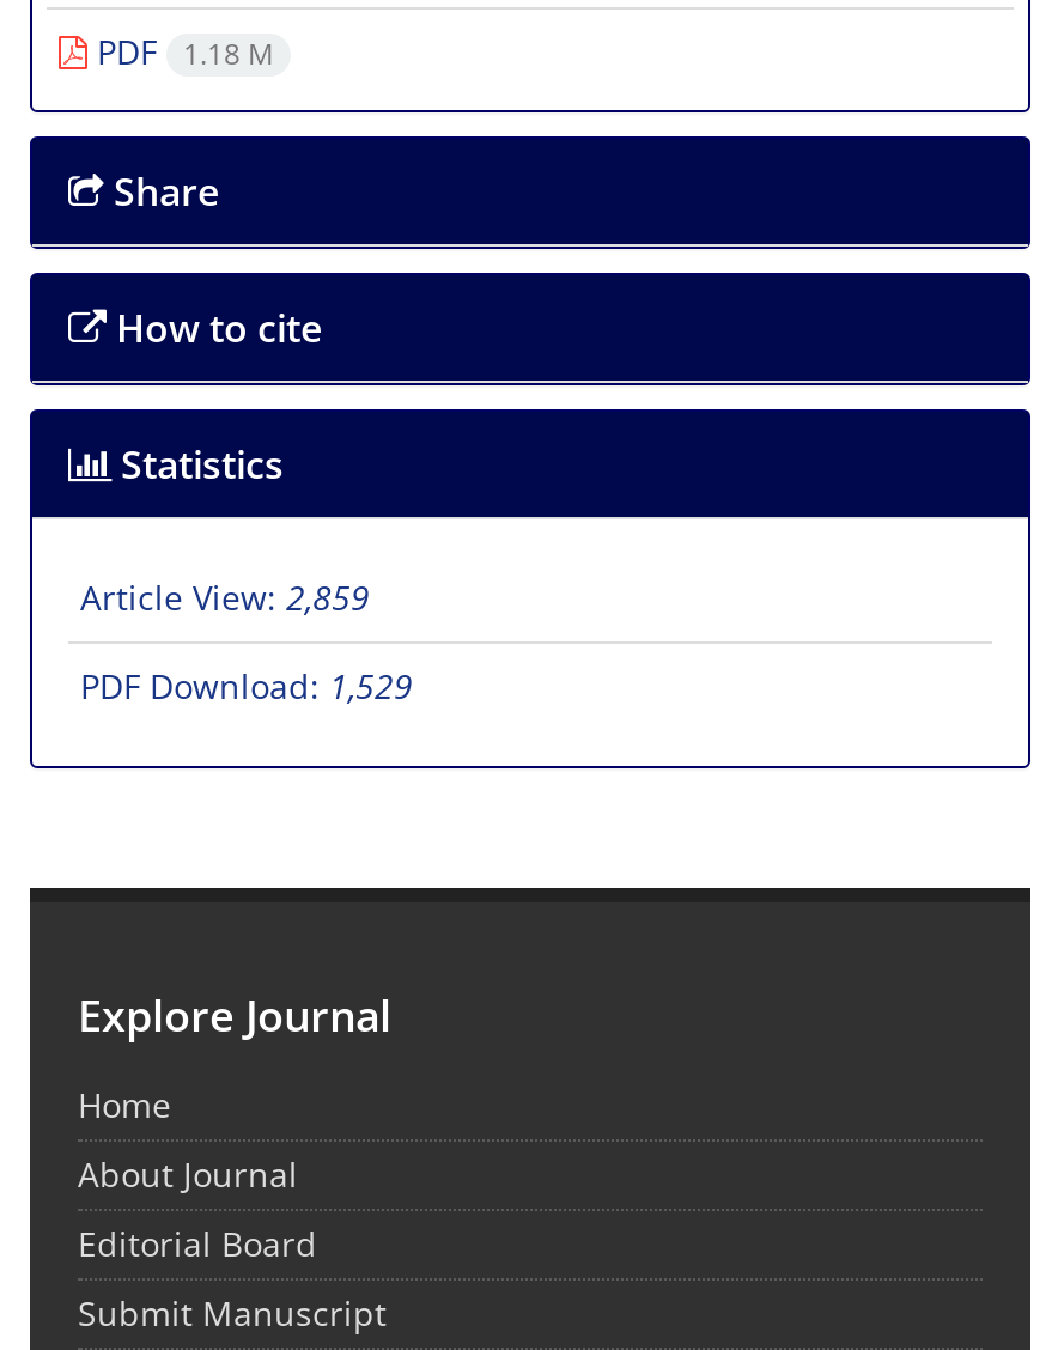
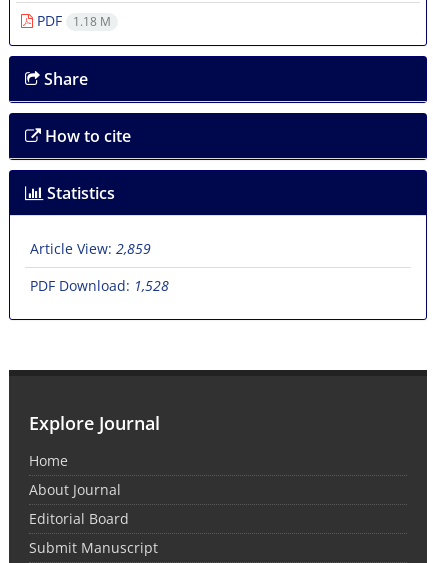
- PDF Download: 1,529
+ PDF Download: 1,528
